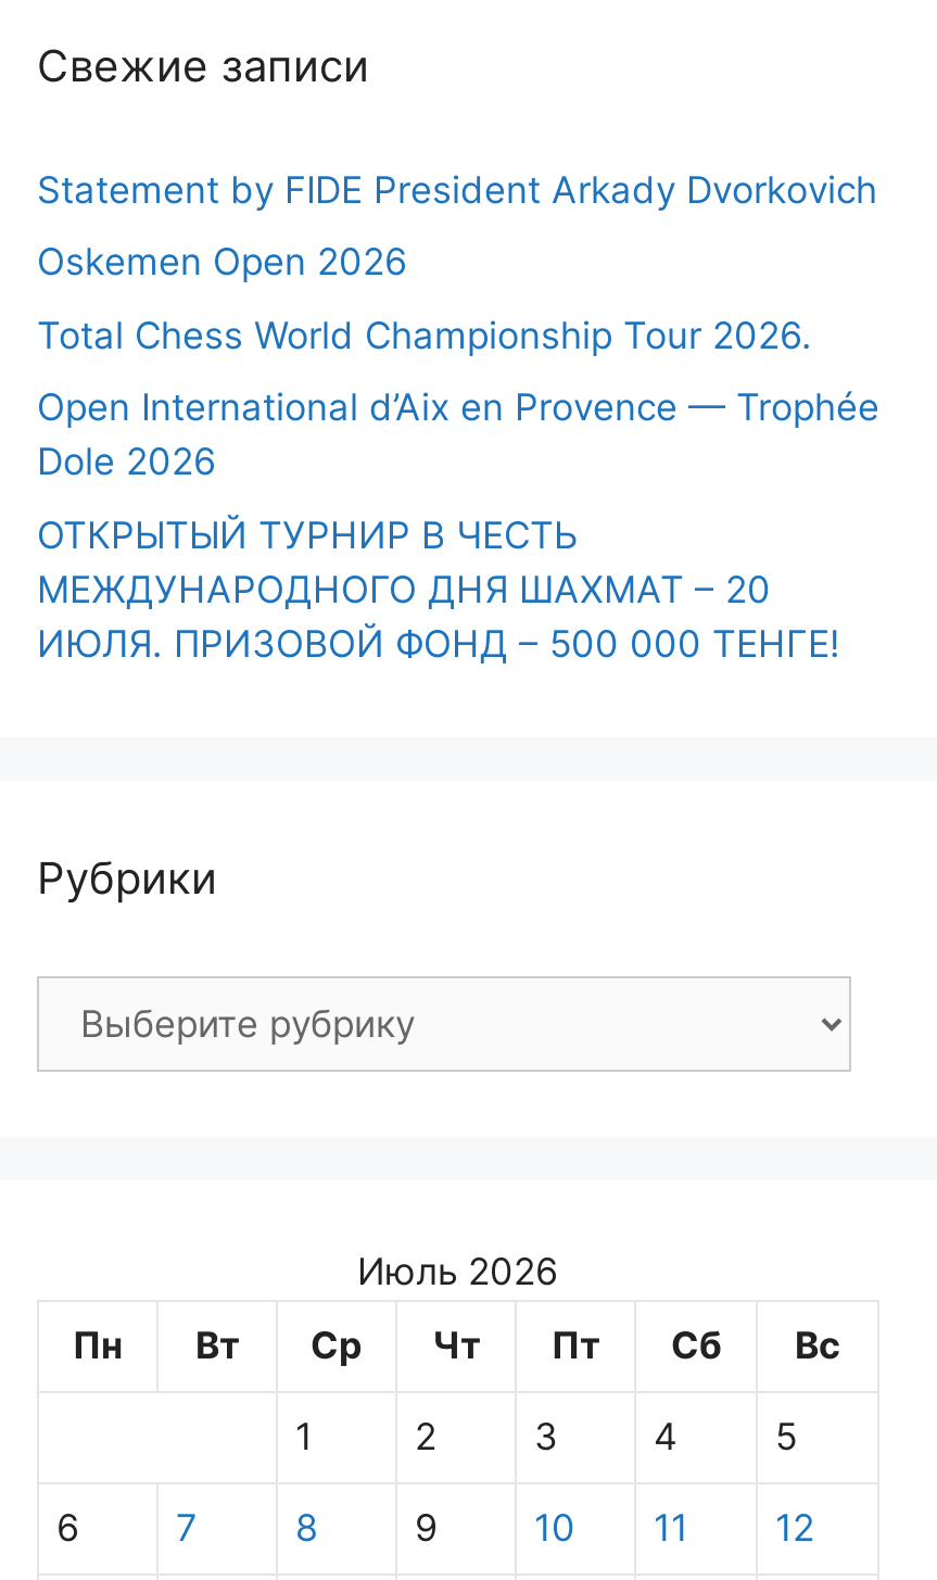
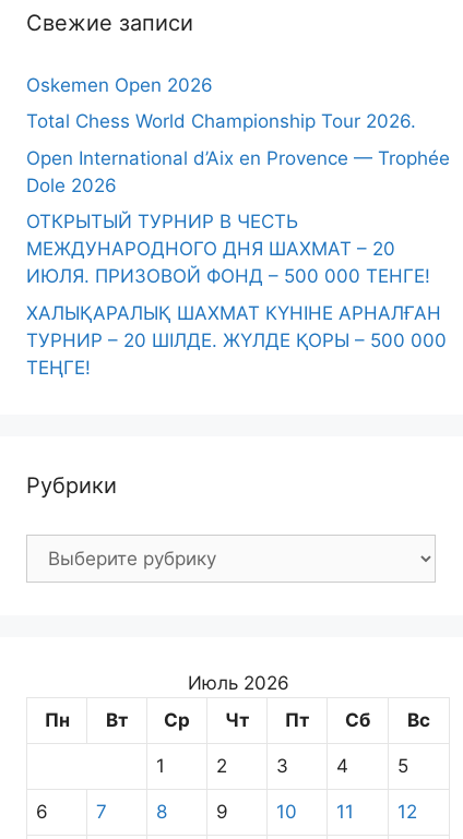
- Statement by FIDE President Arkady Dvorkovich

moved up: Oskemen Open 2026 | Total Chess World Championship Tour 2026. | Open International d’Aix en Provence — Trophée | Dole 2026 | ОТКРЫТЫЙ ТУРНИР В ЧЕСТЬ | МЕЖДУНАРОДНОГО ДНЯ ШАХМАТ – 20 | ИЮЛЯ. ПРИЗОВОЙ ФОНД – 500 000 ТЕНГЕ!

+ ХАЛЫҚАРАЛЫҚ ШАХМАТ КҮНІНЕ АРНАЛҒАН
+ ТУРНИР – 20 ШІЛДЕ. ЖҮЛДЕ ҚОРЫ – 500 000
+ ТЕҢГЕ!
